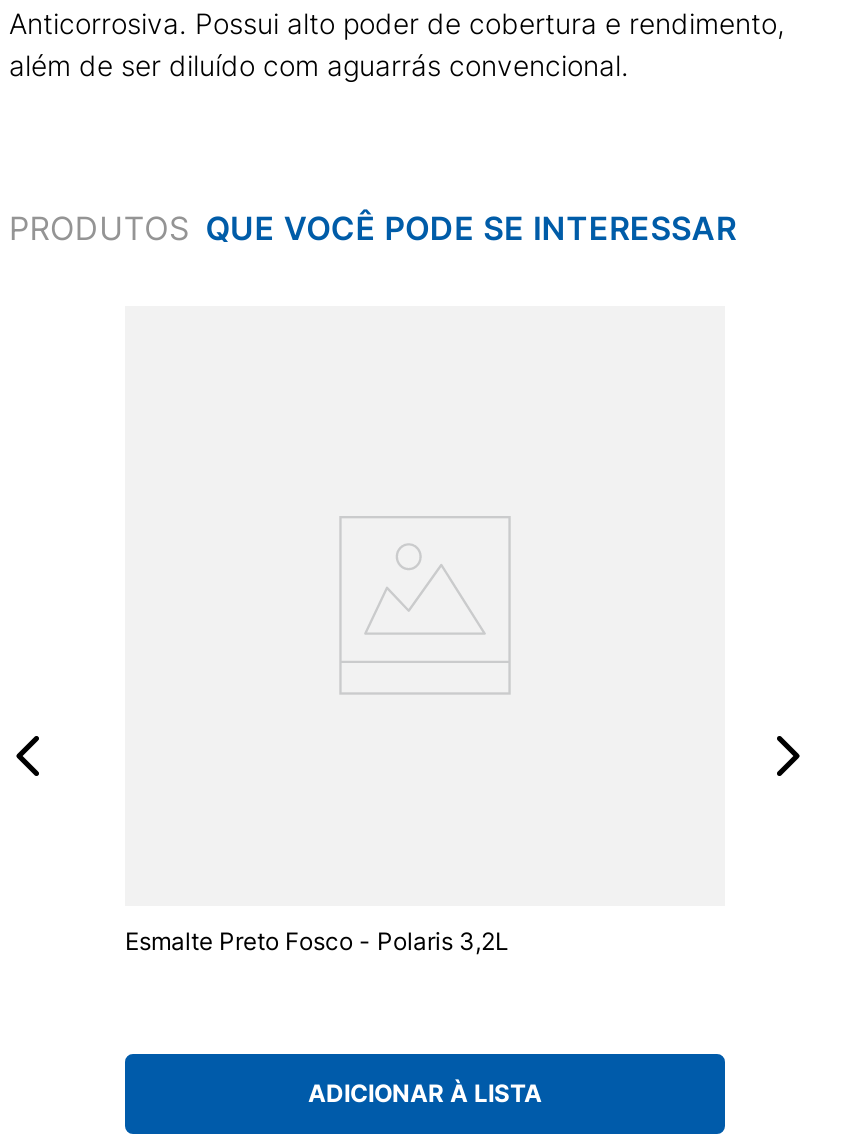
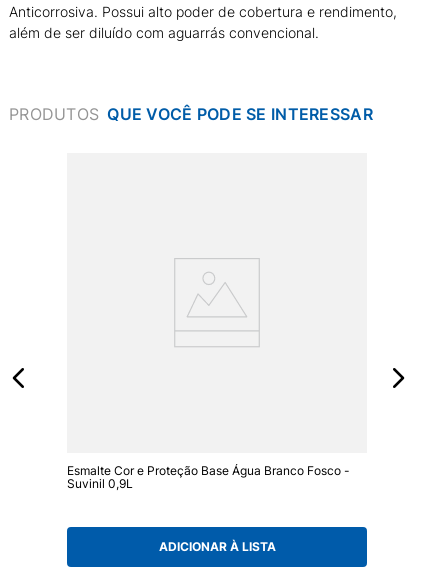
- Esmalte Preto Fosco - Polaris 3,2L
+ Esmalte Cor e Proteção Base Água Branco Fosco -
+ Suvinil 0,9L
